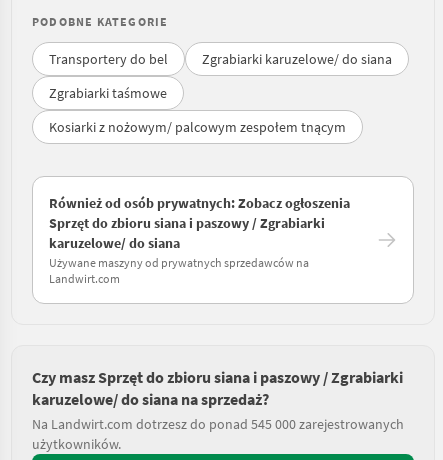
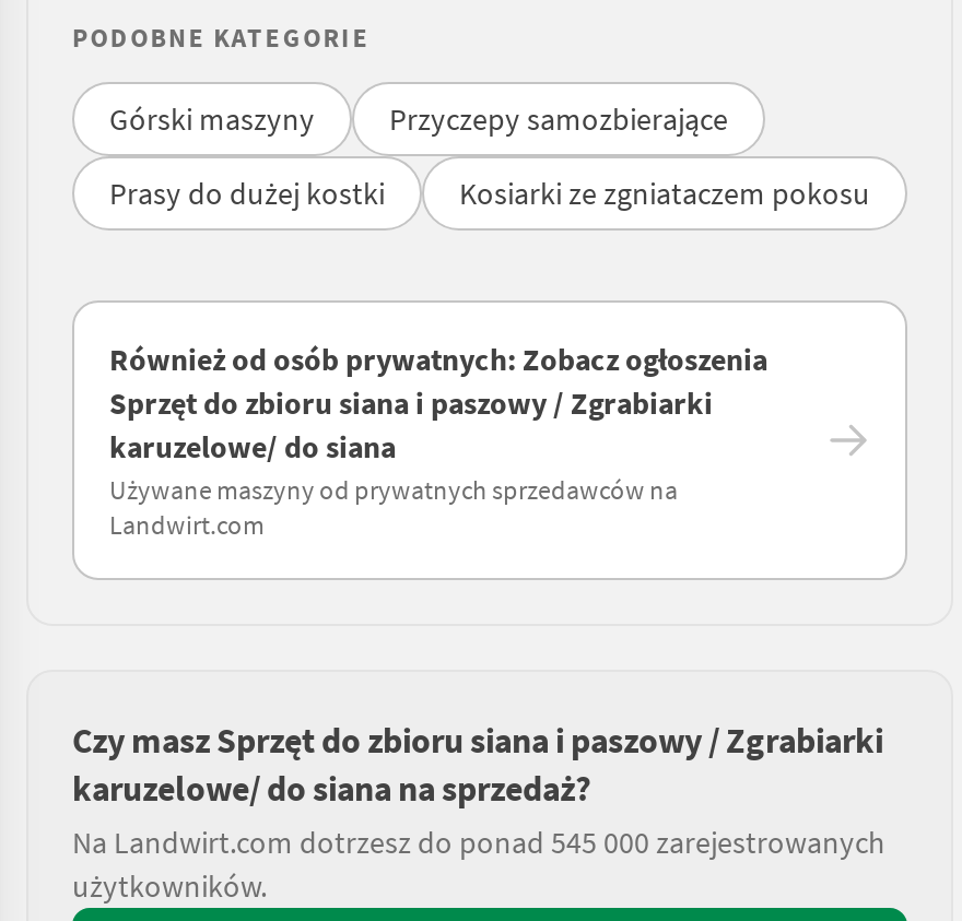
- Transportery do bel
- Zgrabiarki karuzelowe/ do siana
- Zgrabiarki taśmowe
- Kosiarki z nożowym/ palcowym zespołem tnącym
+ Górski maszyny
+ Przyczepy samozbierające
+ Prasy do dużej kostki
+ Kosiarki ze zgniataczem pokosu
